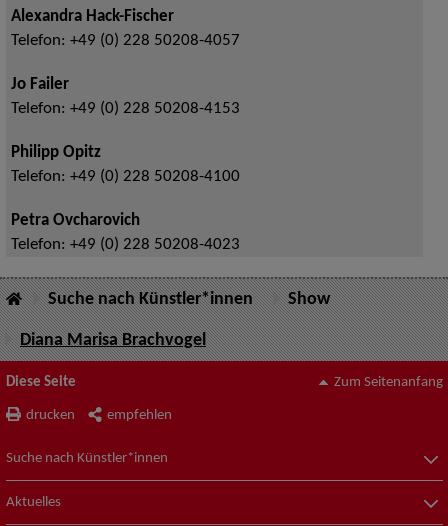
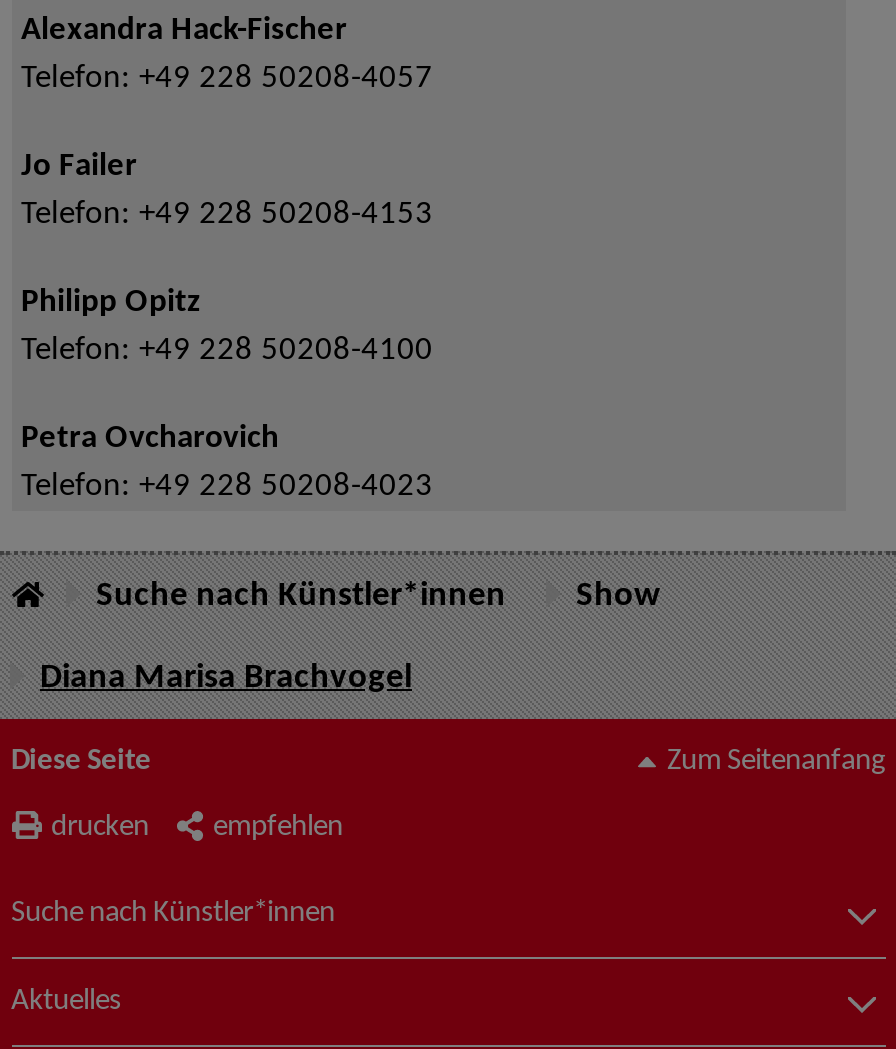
- Telefon: +49 (0) 228 50208-4057
+ Telefon: +49 228 50208-4057

- Telefon: +49 (0) 228 50208-4153
+ Telefon: +49 228 50208-4153

- Telefon: +49 (0) 228 50208-4100
+ Telefon: +49 228 50208-4100

- Telefon: +49 (0) 228 50208-4023
+ Telefon: +49 228 50208-4023
